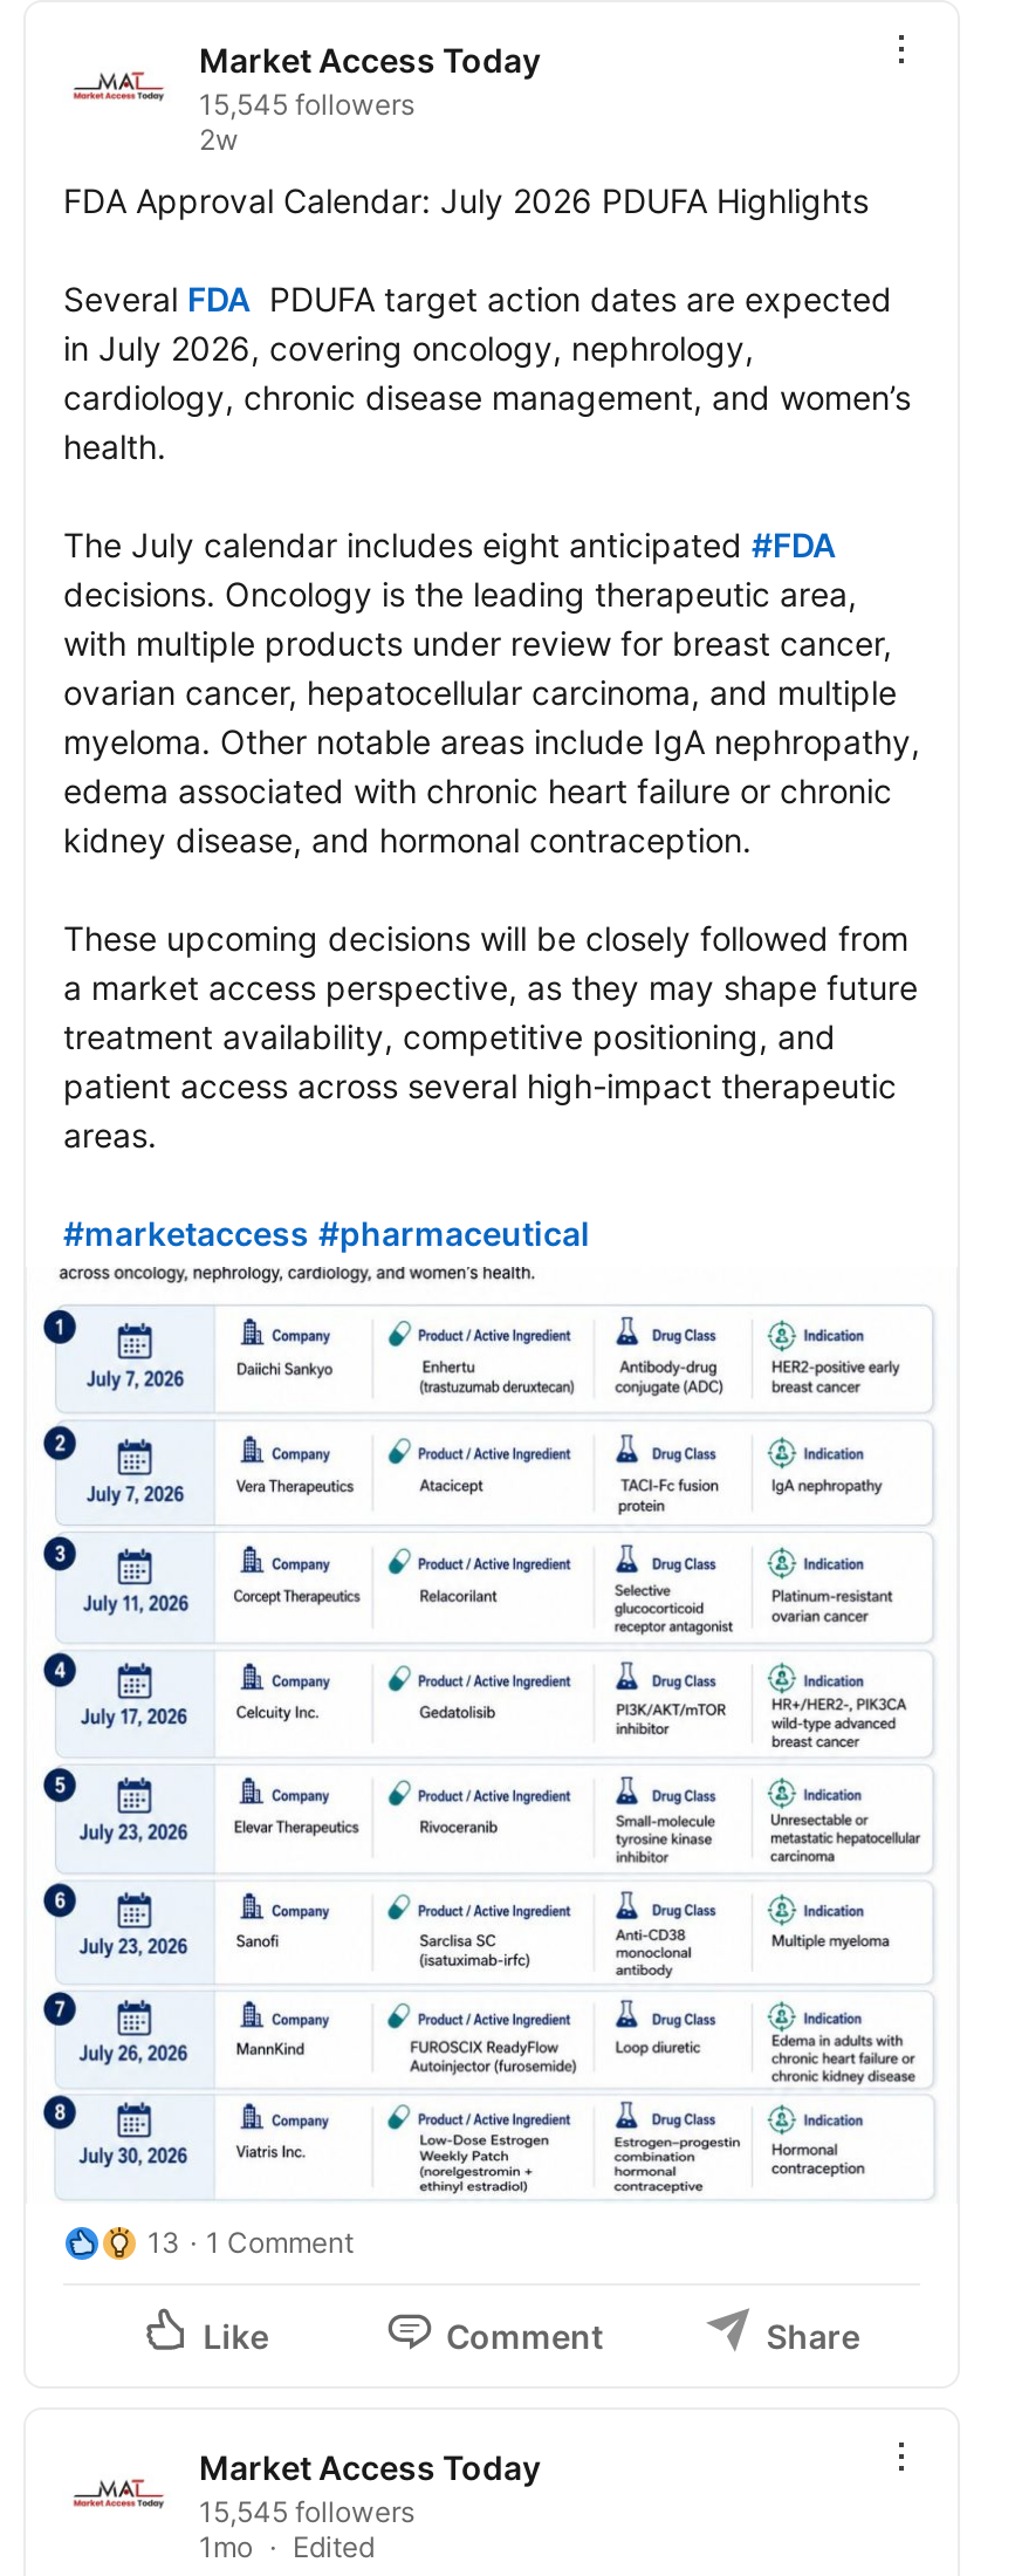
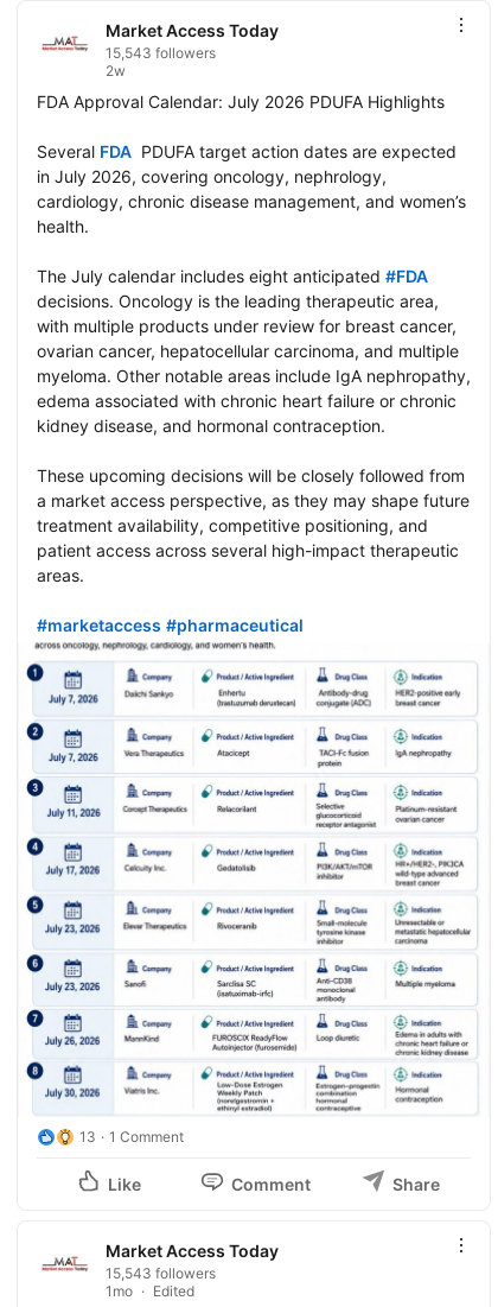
- 15,545 followers
+ 15,543 followers

- 15,545 followers
+ 15,543 followers
